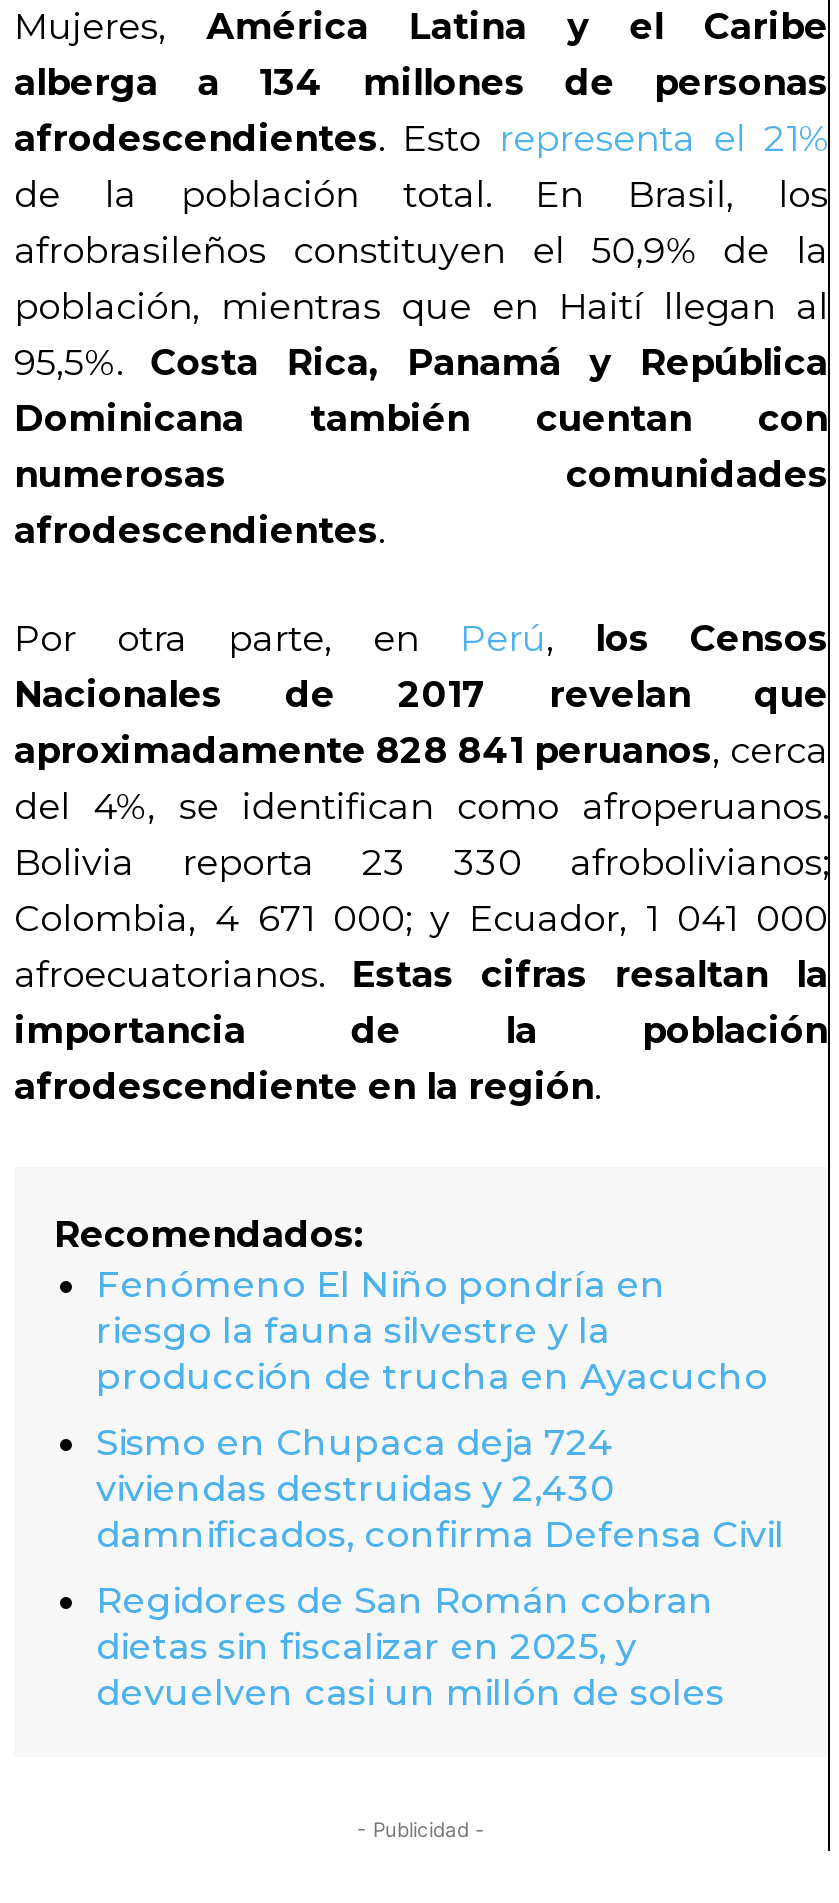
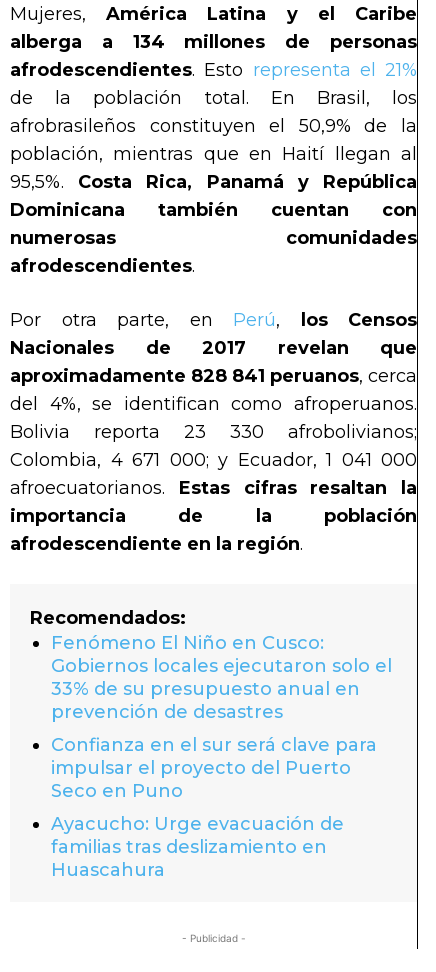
- Fenómeno El Niño pondría en
- riesgo la fauna silvestre y la
- producción de trucha en Ayacucho
+ Fenómeno El Niño en Cusco:
+ Gobiernos locales ejecutaron solo el
+ 33% de su presupuesto anual en
+ prevención de desastres

- Sismo en Chupaca deja 724
- viviendas destruidas y 2,430
- damnificados, confirma Defensa Civil
+ Confianza en el sur será clave para
+ impulsar el proyecto del Puerto
+ Seco en Puno

- Regidores de San Román cobran
- dietas sin fiscalizar en 2025, y
- devuelven casi un millón de soles
+ Ayacucho: Urge evacuación de
+ familias tras deslizamiento en
+ Huascahura
